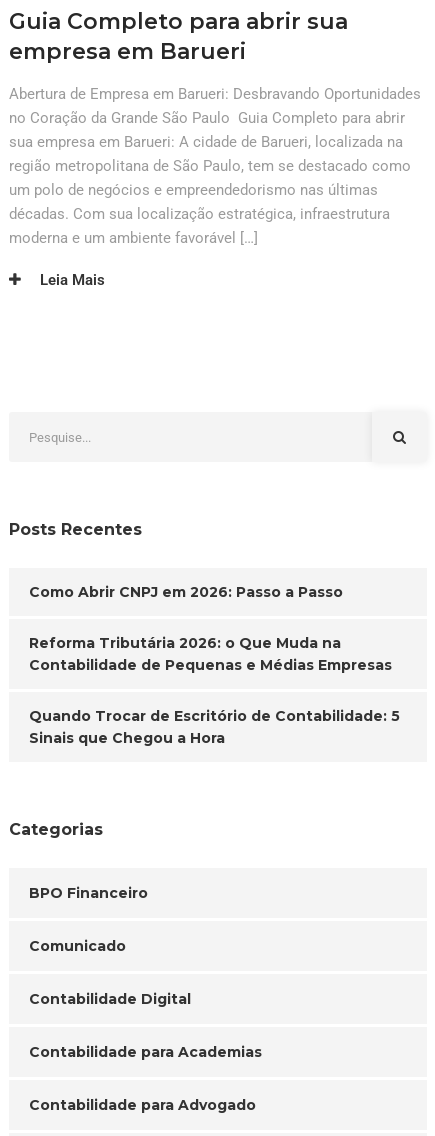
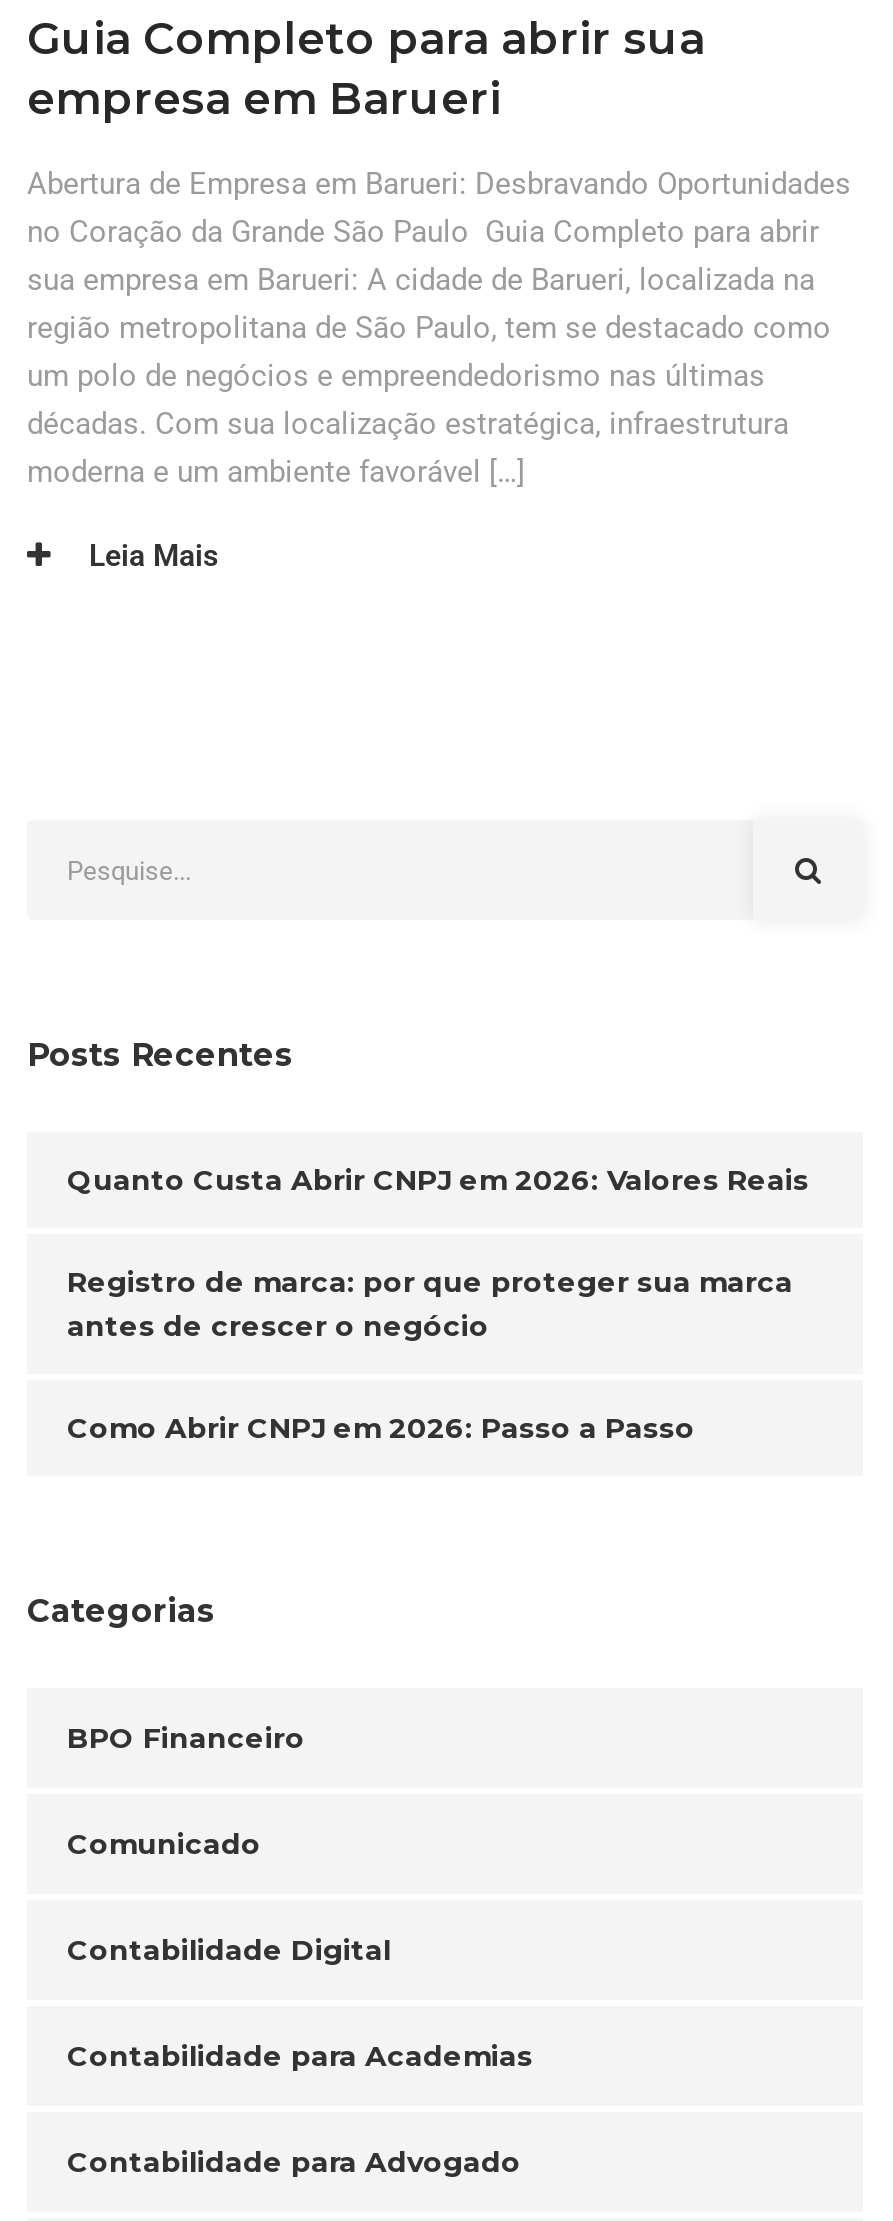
+ Quanto Custa Abrir CNPJ em 2026: Valores Reais
+ Registro de marca: por que proteger sua marca
+ antes de crescer o negócio

moved down: Como Abrir CNPJ em 2026: Passo a Passo

- Reforma Tributária 2026: o Que Muda na
- Contabilidade de Pequenas e Médias Empresas
- Quando Trocar de Escritório de Contabilidade: 5
- Sinais que Chegou a Hora
